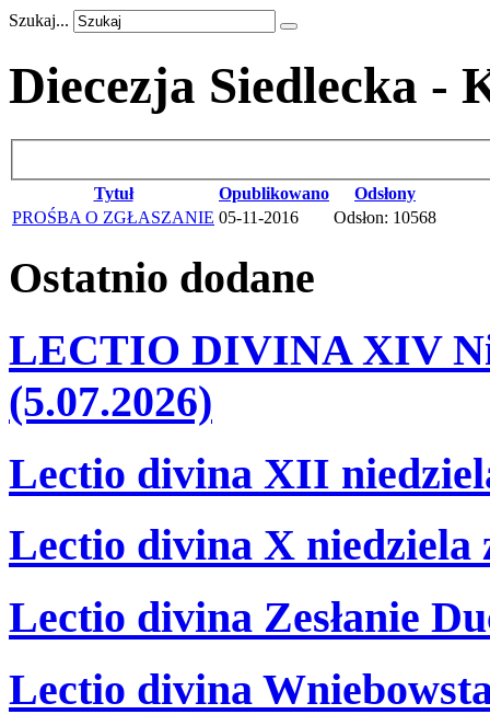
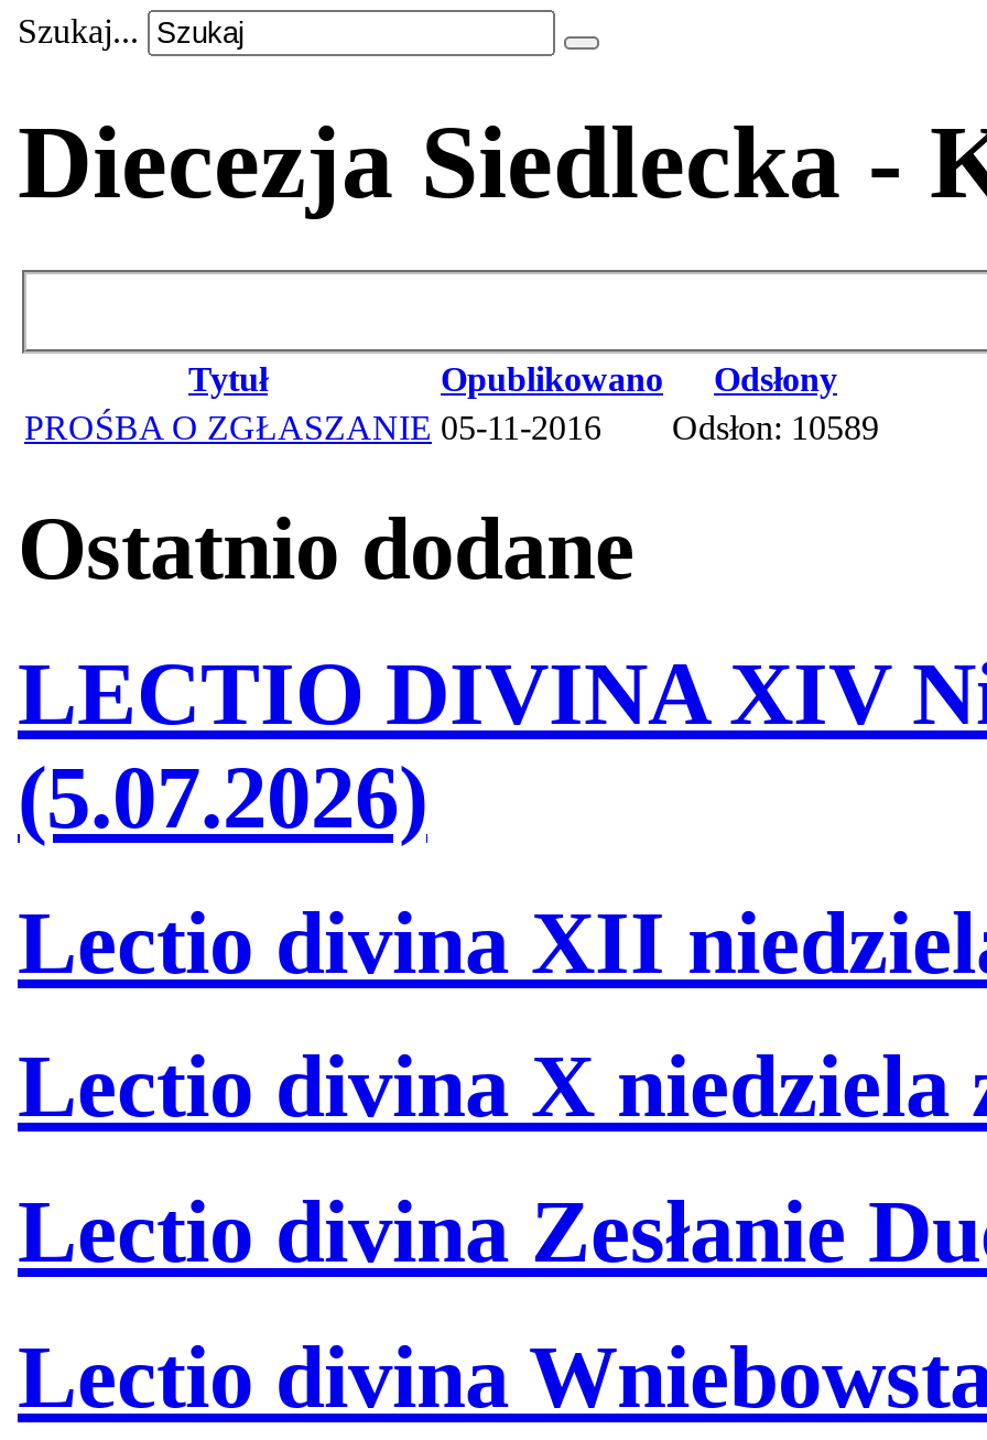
- PROŚBA O ZGŁASZANIE 05-11-2016 Odsłon: 10568
+ PROŚBA O ZGŁASZANIE 05-11-2016 Odsłon: 10589
